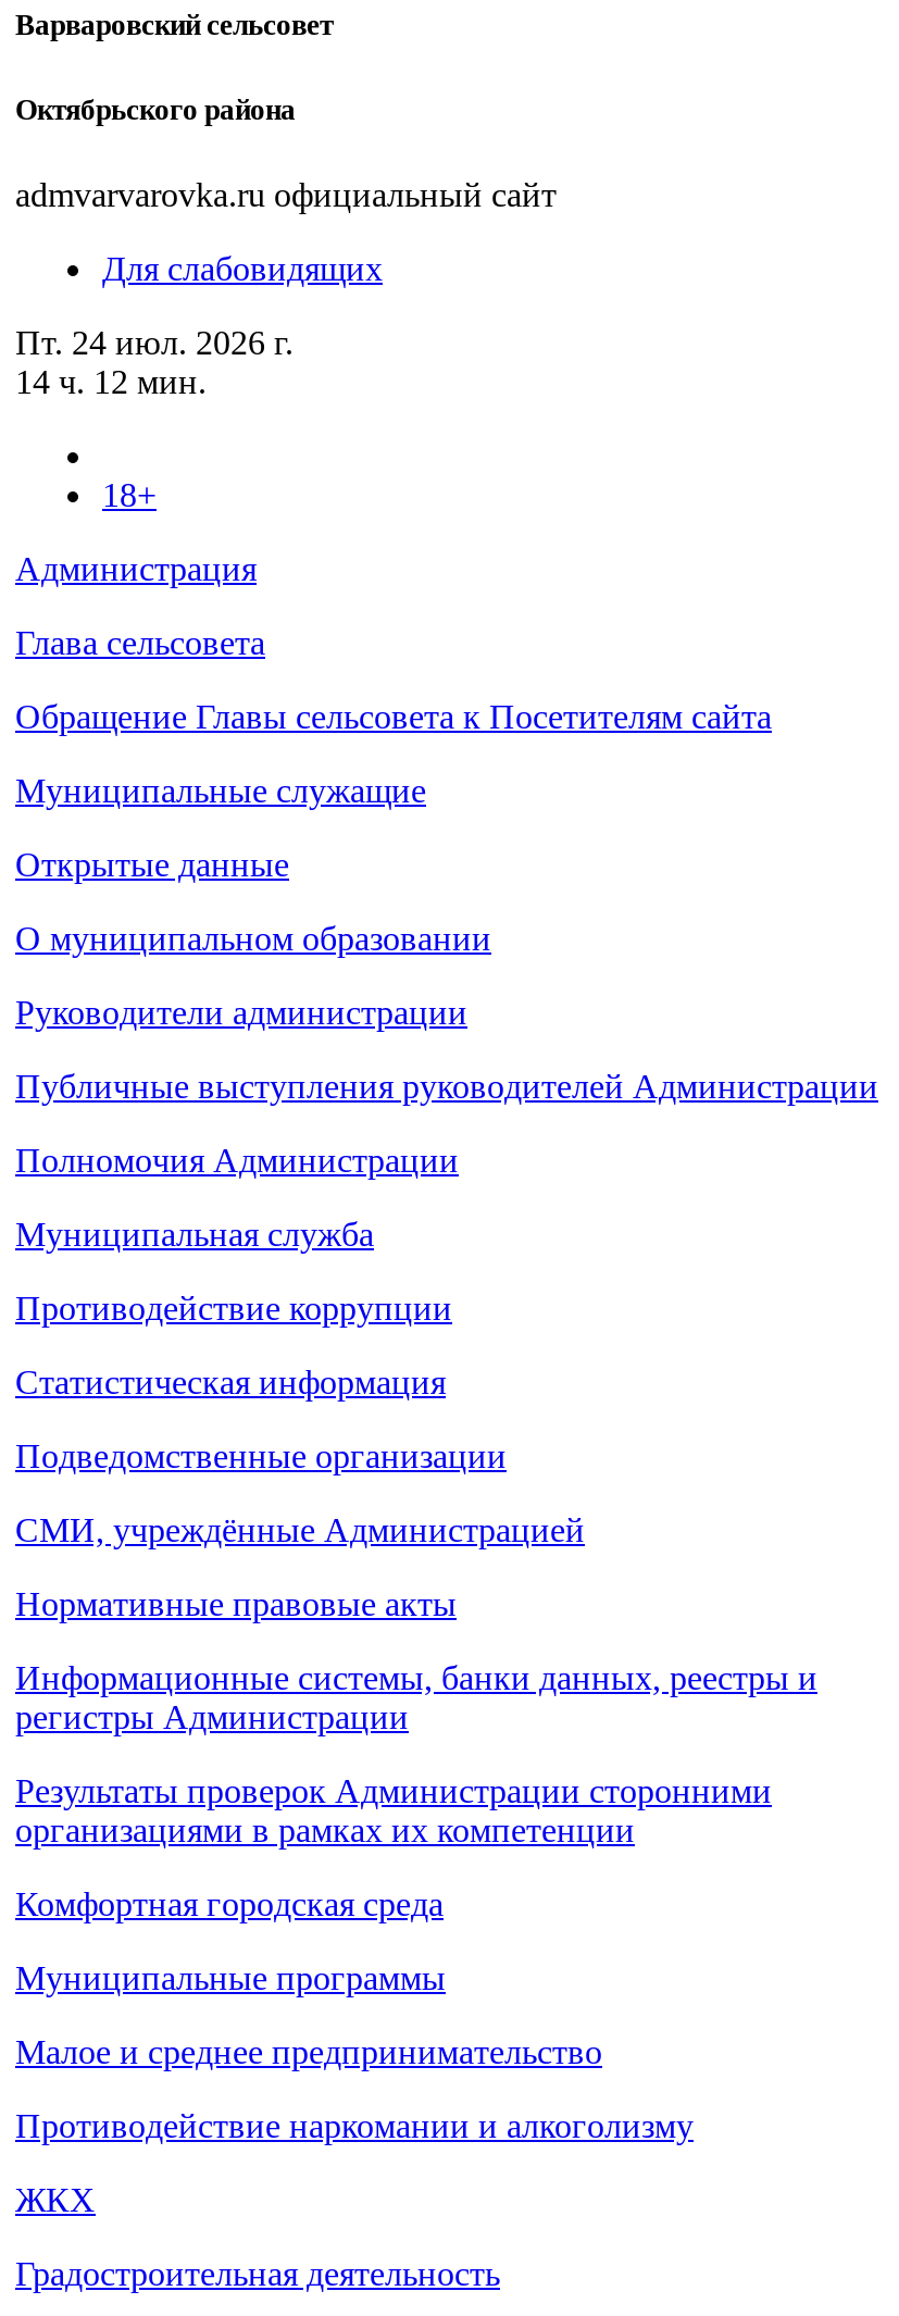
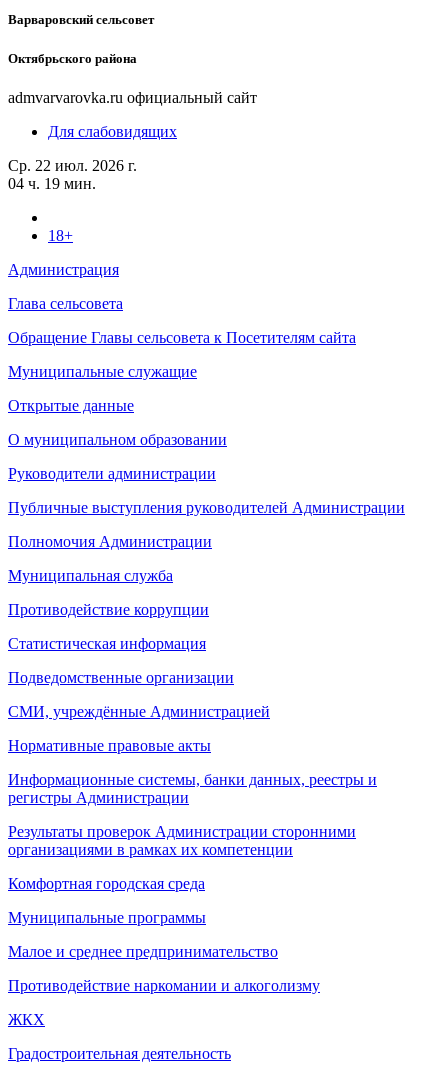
- Пт. 24 июл. 2026 г.
+ Ср. 22 июл. 2026 г.

- 14 ч. 12 мин.
+ 04 ч. 19 мин.
